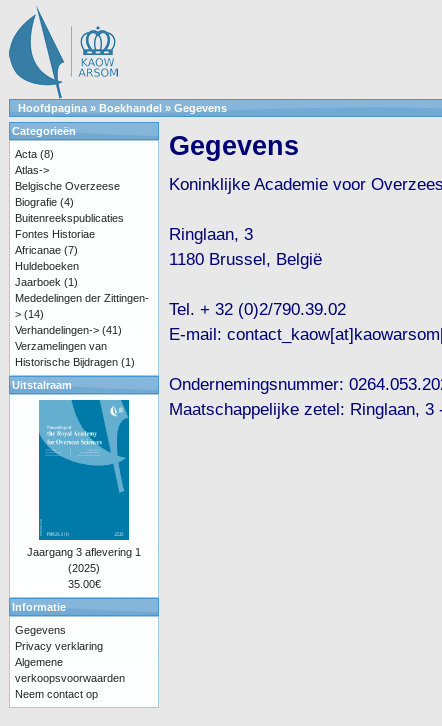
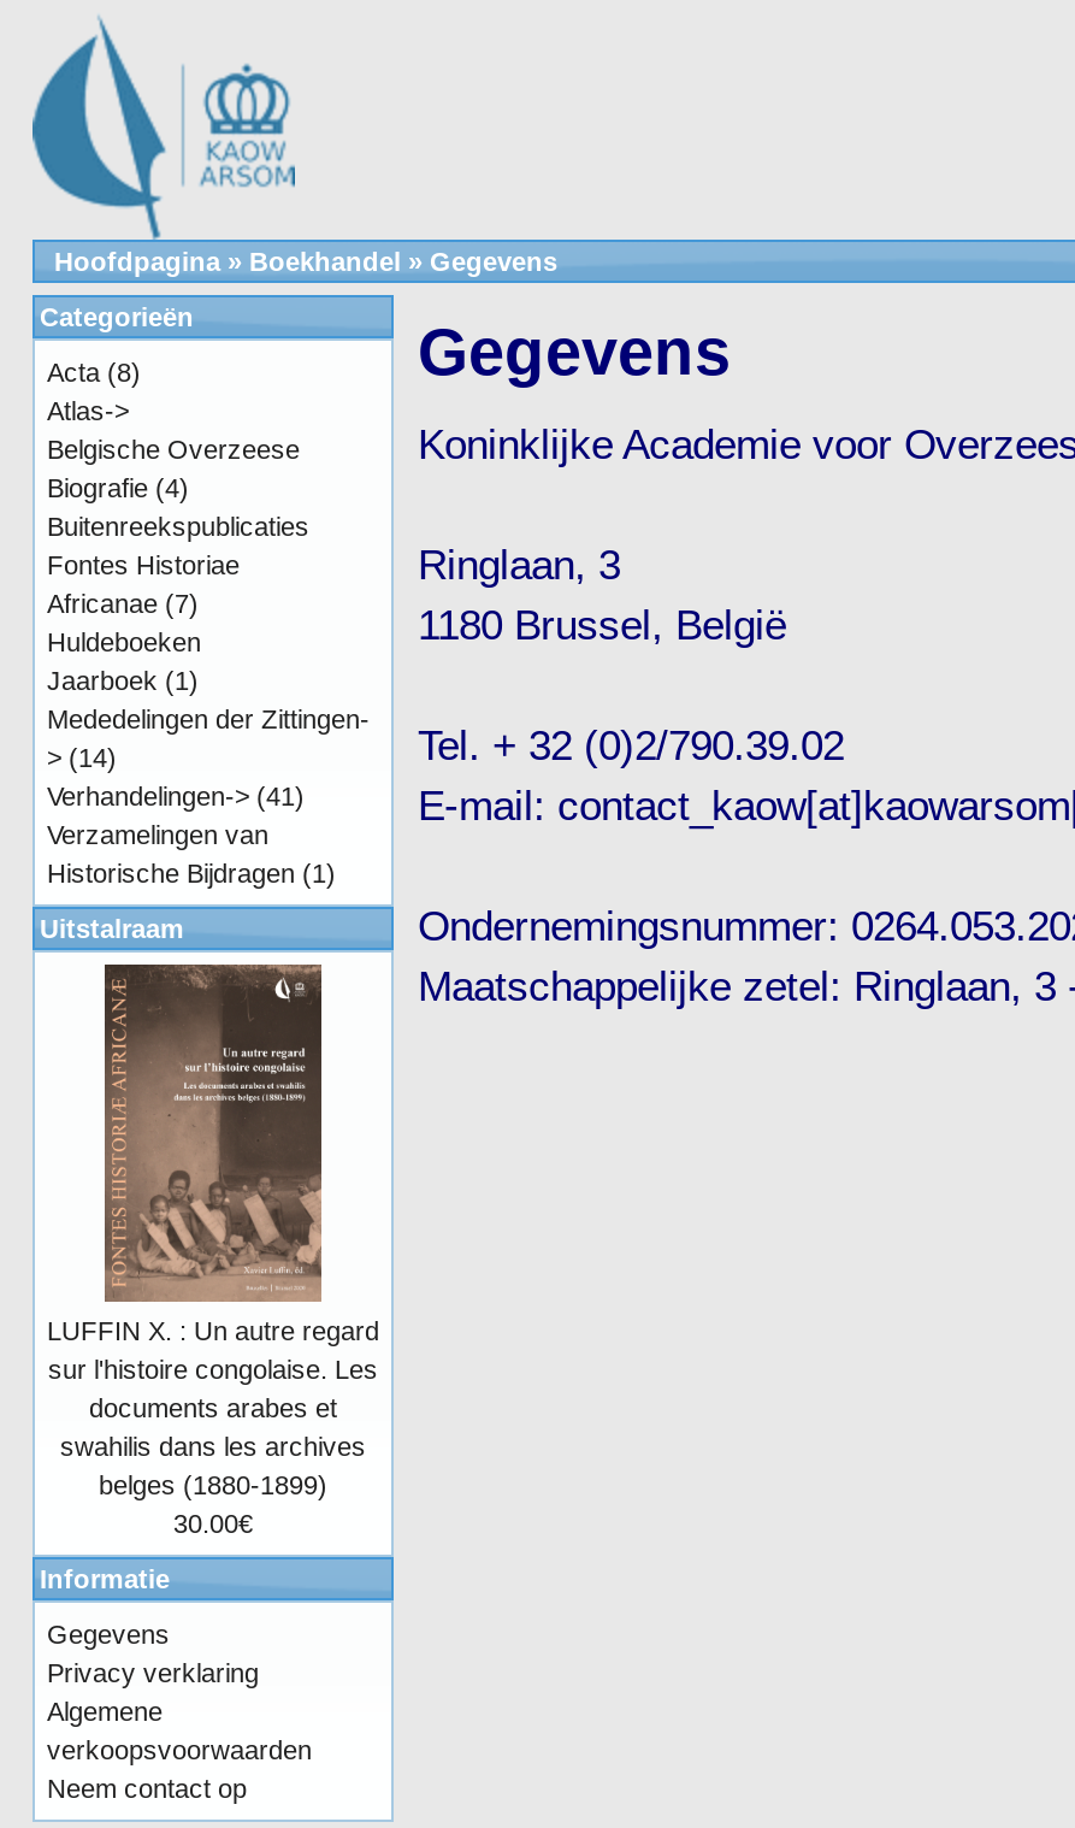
- [image]
+ [image]

- Jaargang 3 aflevering 1
- (2025)
- 35.00€
+ LUFFIN X. : Un autre regard
+ sur l'histoire congolaise. Les
+ documents arabes et
+ swahilis dans les archives
+ belges (1880-1899)
+ 30.00€
